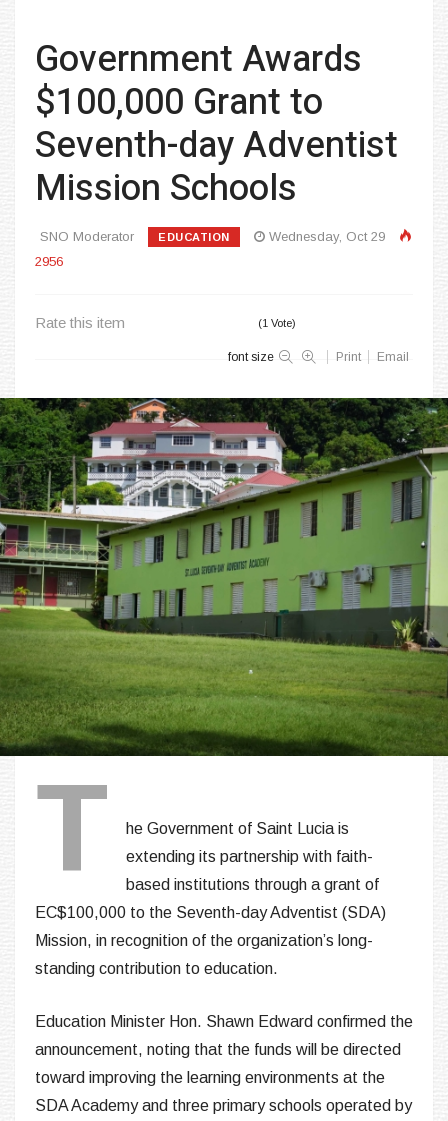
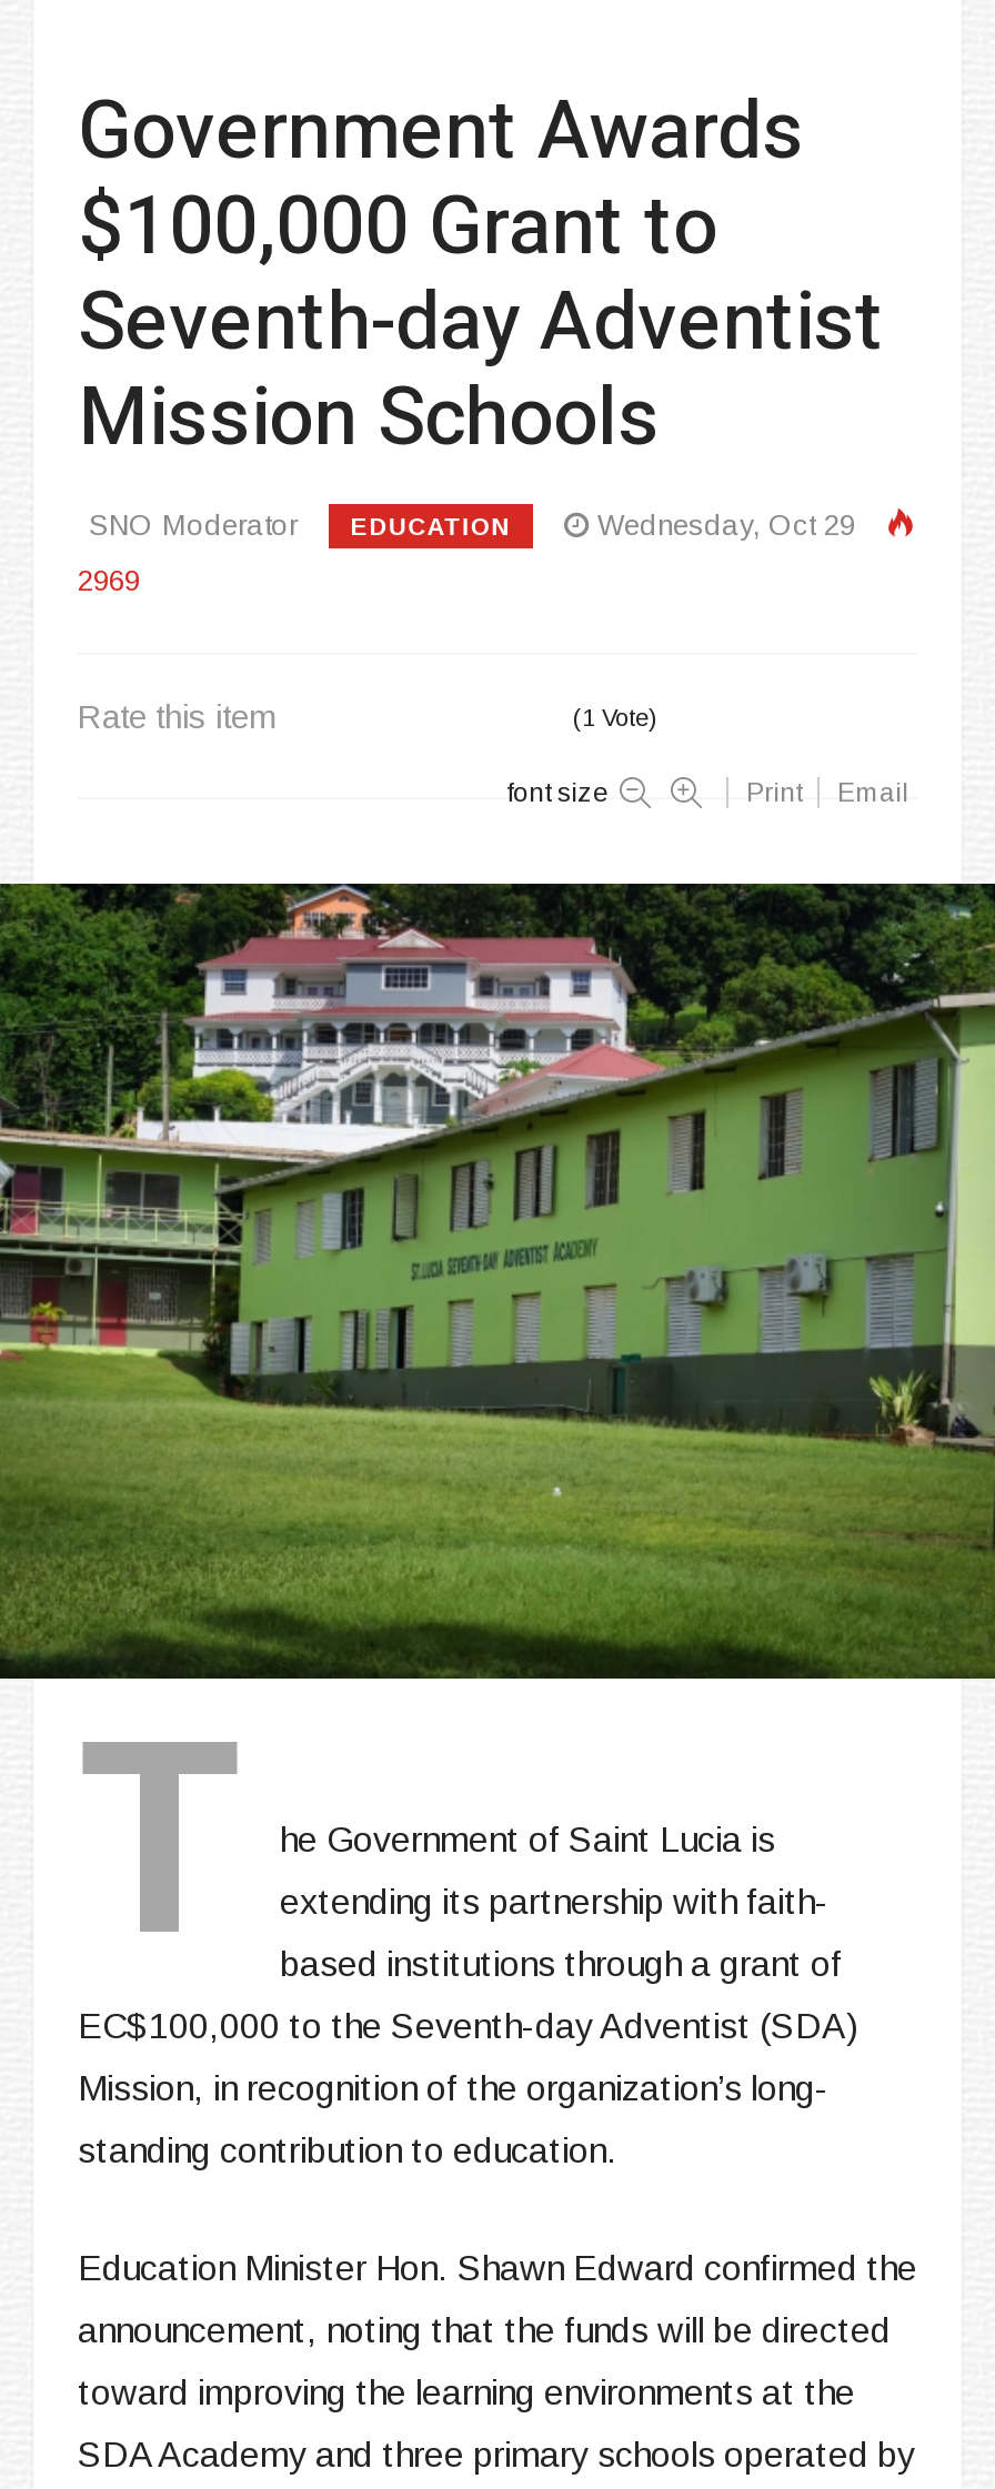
- 2956
+ 2969
